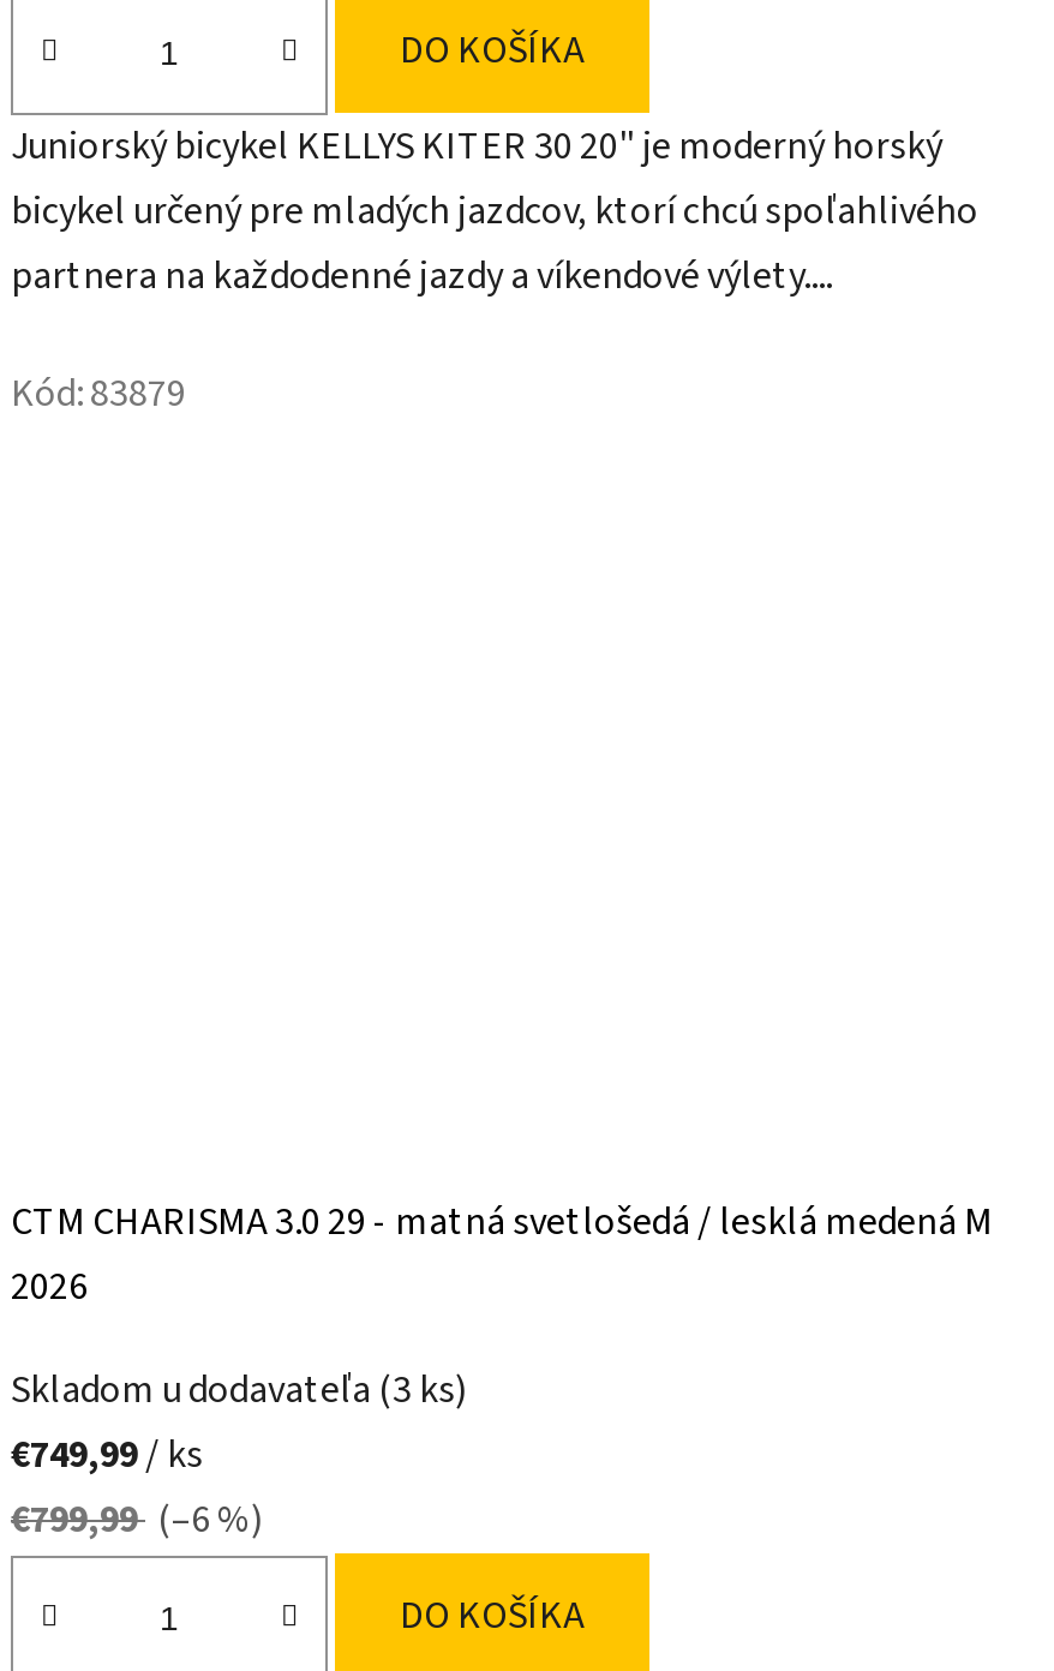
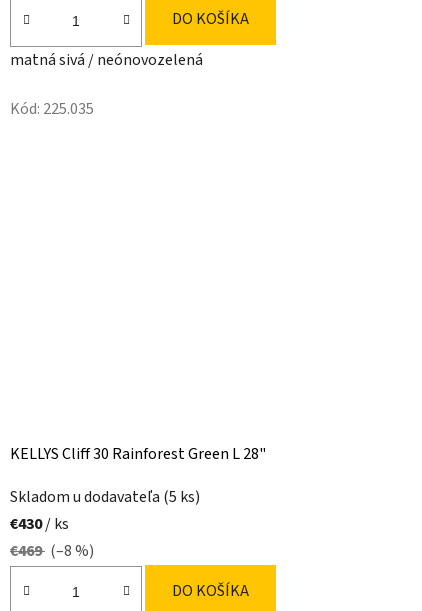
- Juniorský bicykel KELLYS KITER 30 20" je moderný horský
- bicykel určený pre mladých jazdcov, ktorí chcú spoľahlivého
- partnera na každodenné jazdy a víkendové výlety....
+ matná sivá / neónovozelená

- Kód:83879
+ Kód:225.035

- CTM CHARISMA 3.0 29 - matná svetlošedá / lesklá medená M
- 2026
+ KELLYS Cliff 30 Rainforest Green L 28"

- Skladom u dodavateľa (3 ks)
- €749,99 / ks
- €799,99 (–6 %)
+ Skladom u dodavateľa (5 ks)
+ €430 / ks
+ €469 (–8 %)
